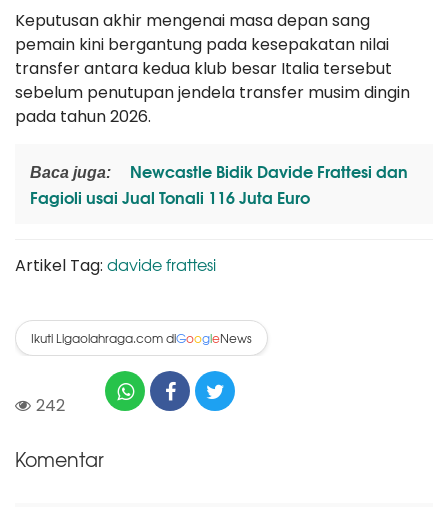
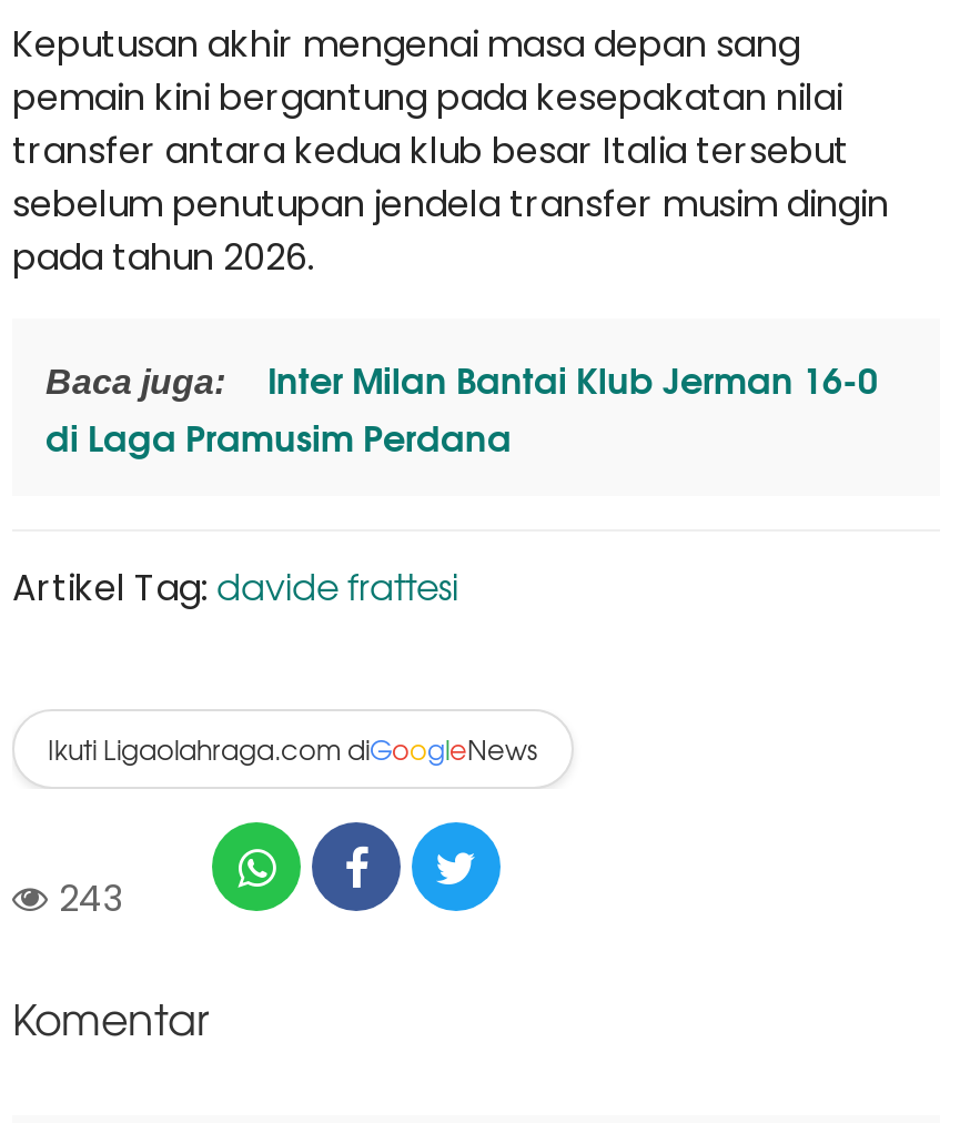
- Newcastle Bidik Davide Frattesi dan
- Fagioli usai Jual Tonali 116 Juta Euro
+ Inter Milan Bantai Klub Jerman 16-0
+ di Laga Pramusim Perdana

- 242
+ 243
